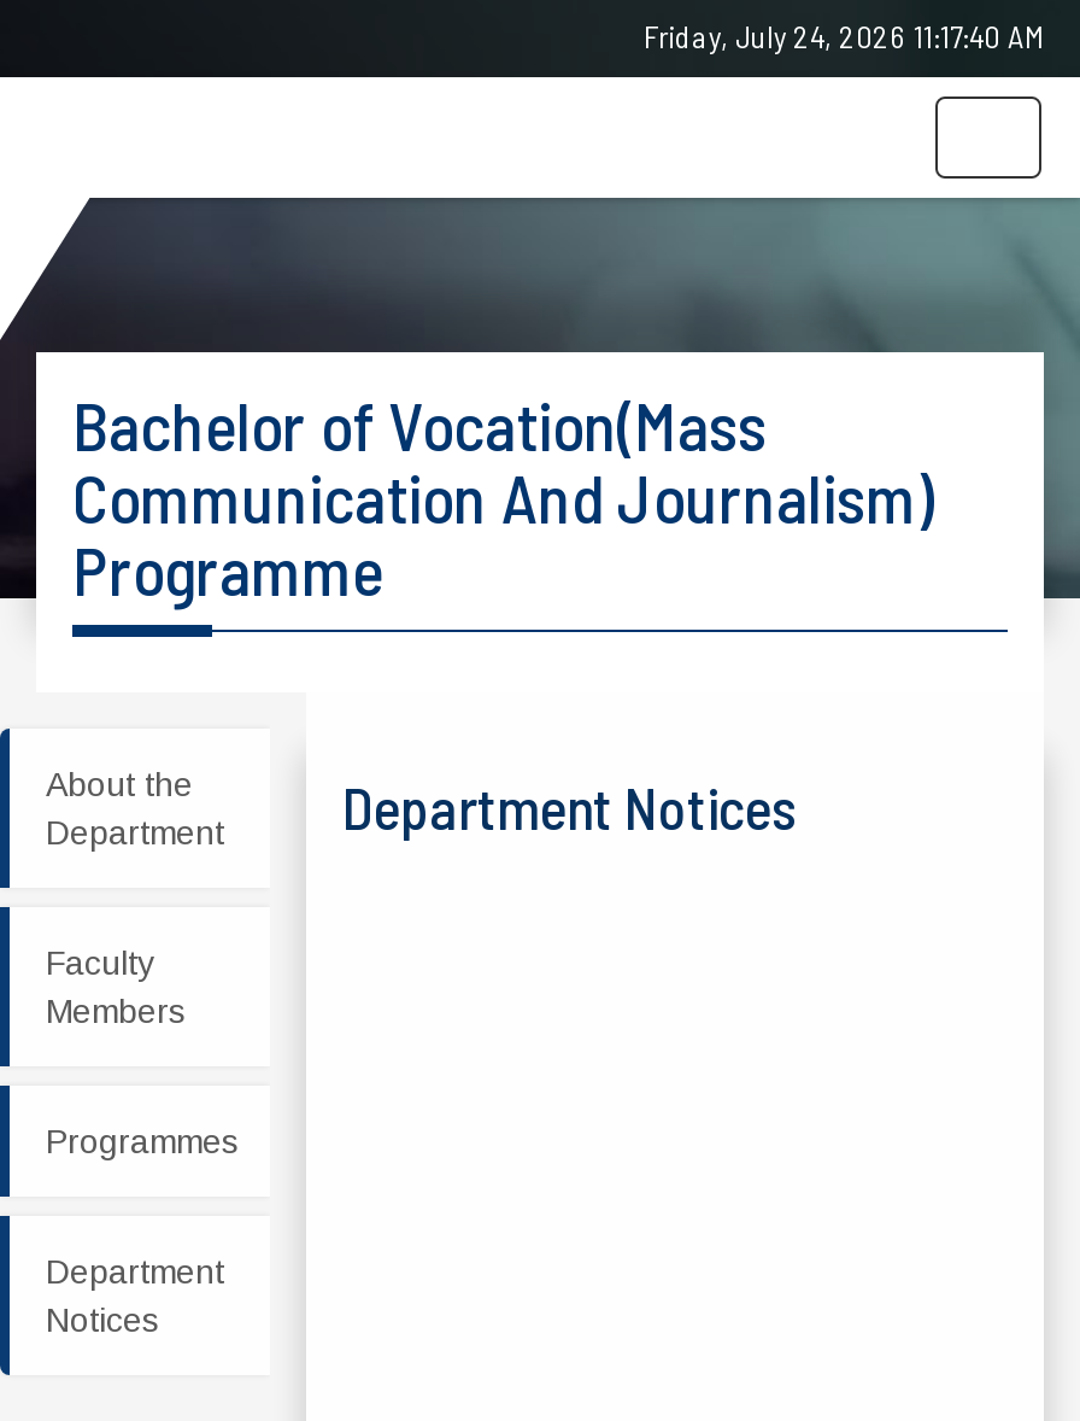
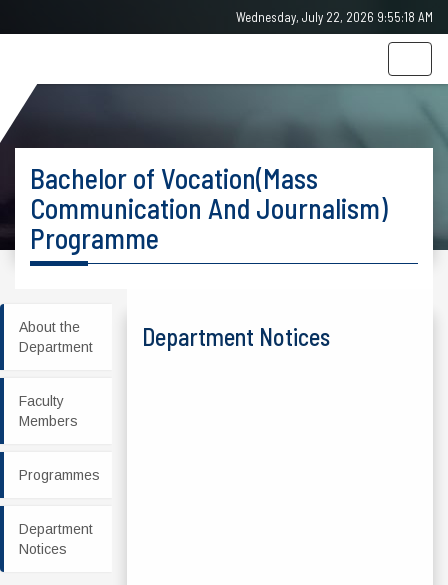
- Friday, July 24, 2026 11:17:40 AM
+ Wednesday, July 22, 2026 9:55:18 AM
